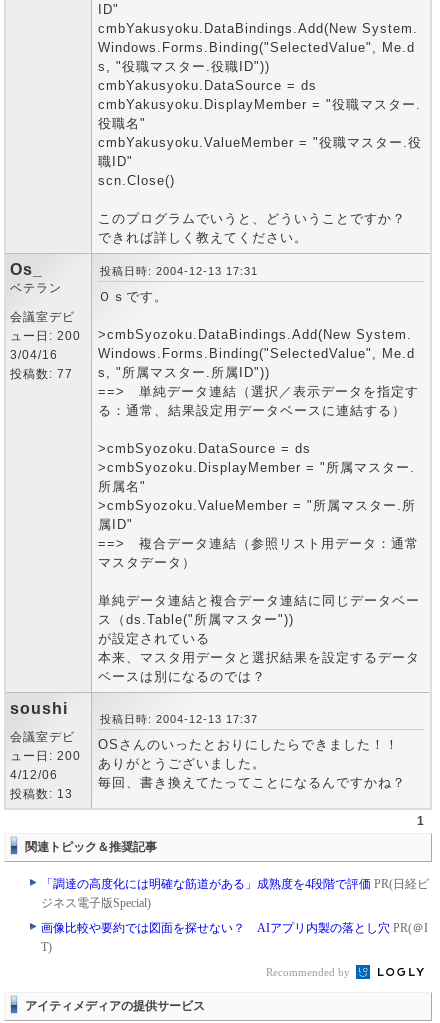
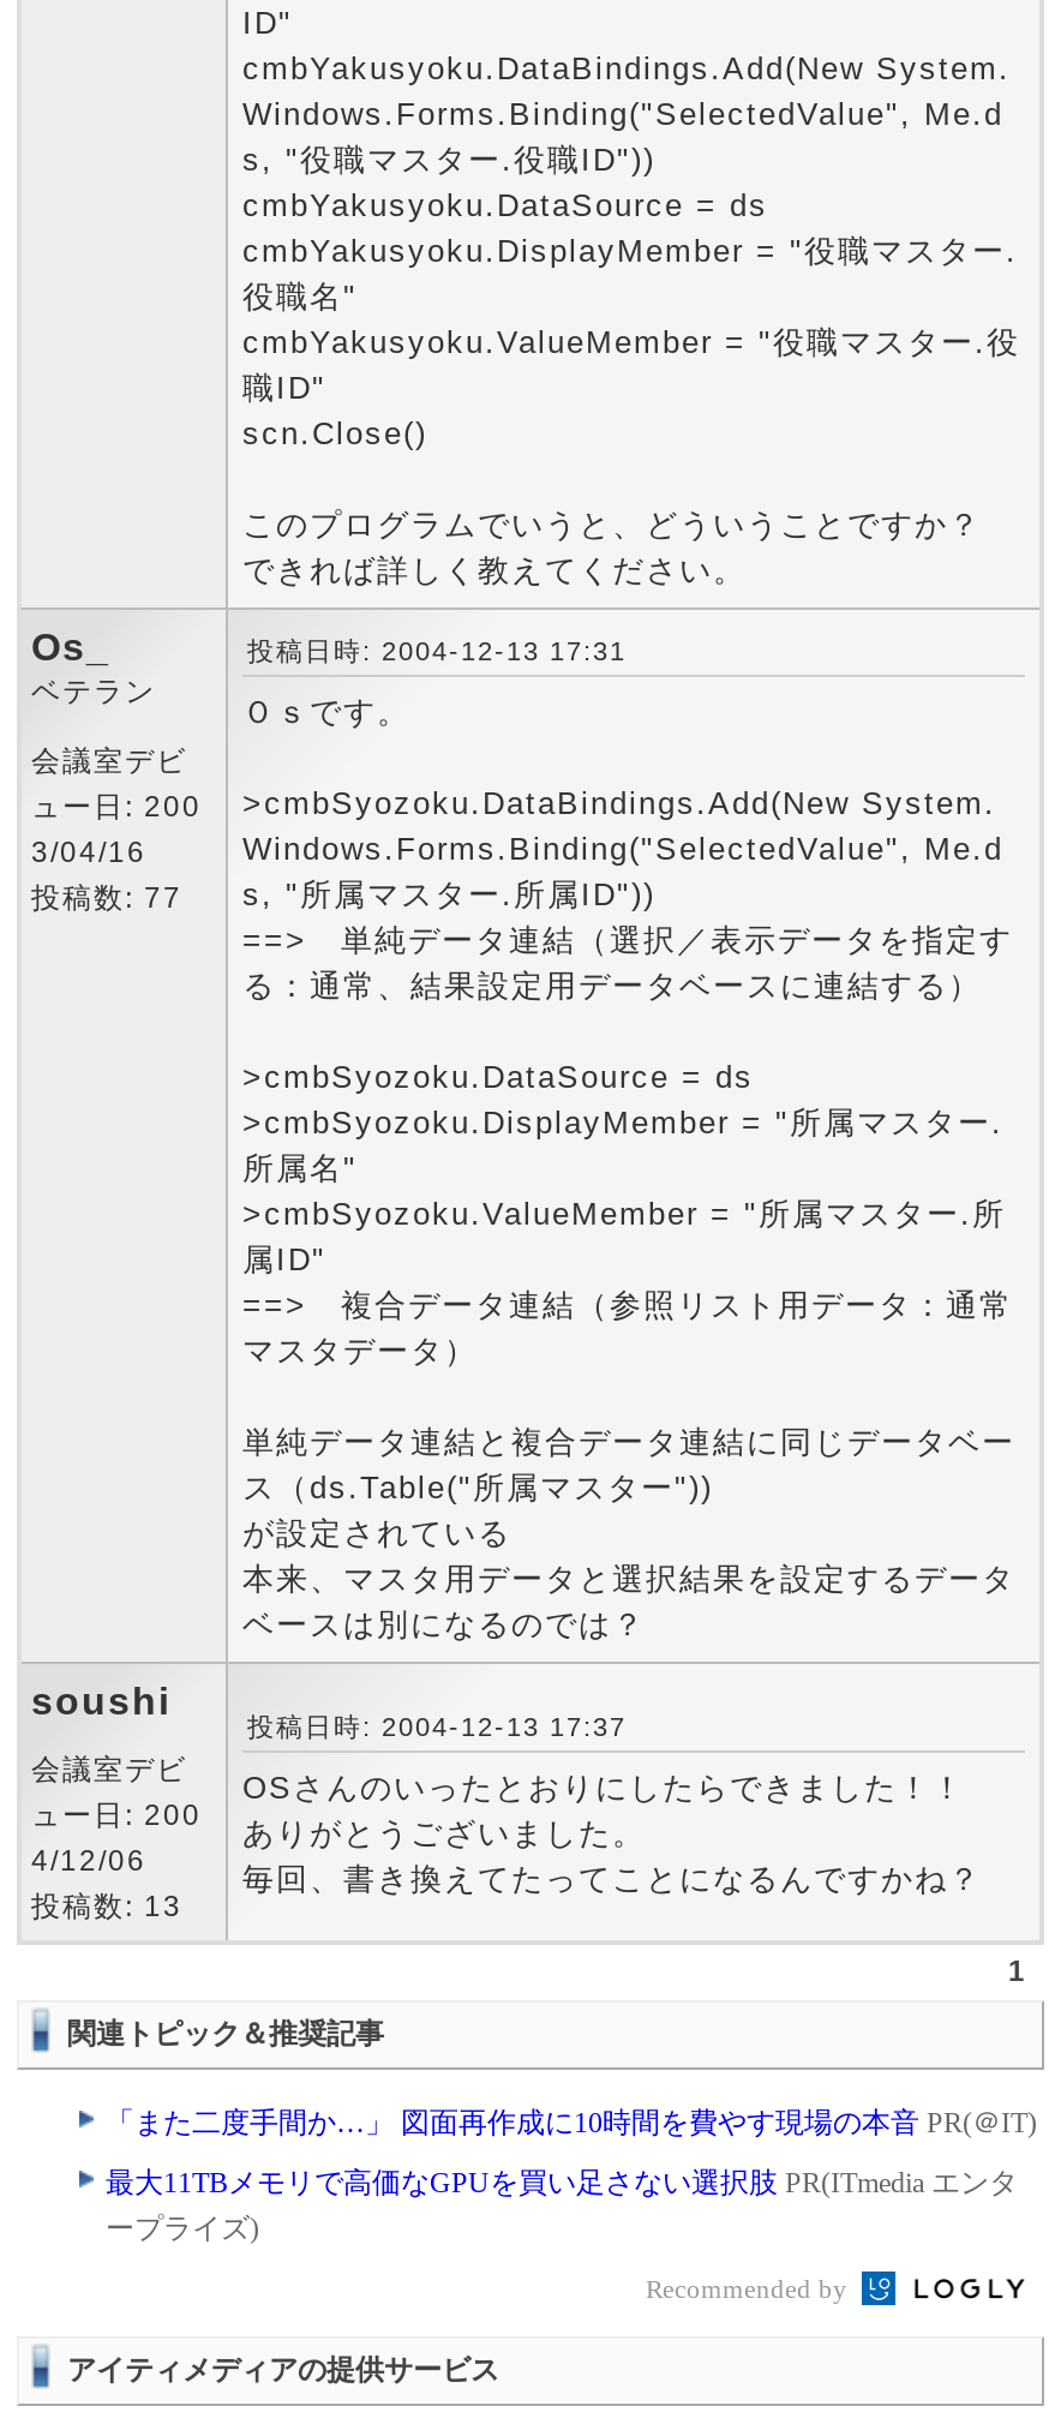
- 「調達の高度化には明確な筋道がある」成熟度を4段階で評価PR(日経ビ
- ジネス電子版Special)
+ 「また二度手間か…」 図面再作成に10時間を費やす現場の本音PR(＠IT)

- 画像比較や要約では図面を探せない？ AIアプリ内製の落とし穴PR(＠I
- T)
+ 最大11TBメモリで高価なGPUを買い足さない選択肢PR(ITmedia エンタ
+ ープライズ)
